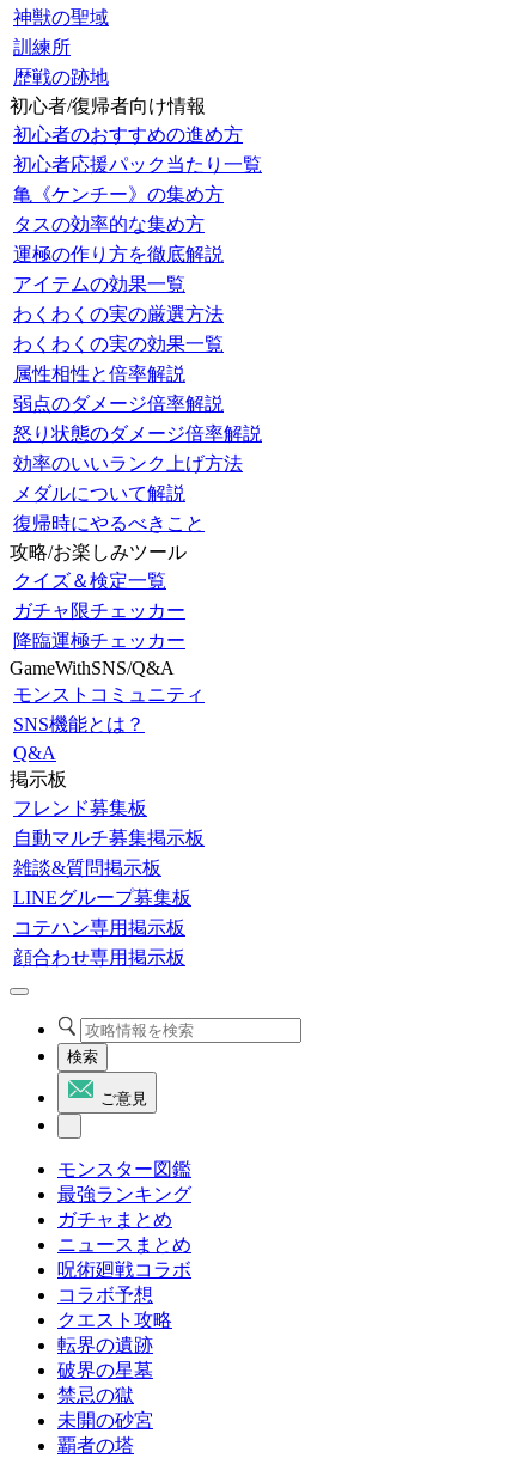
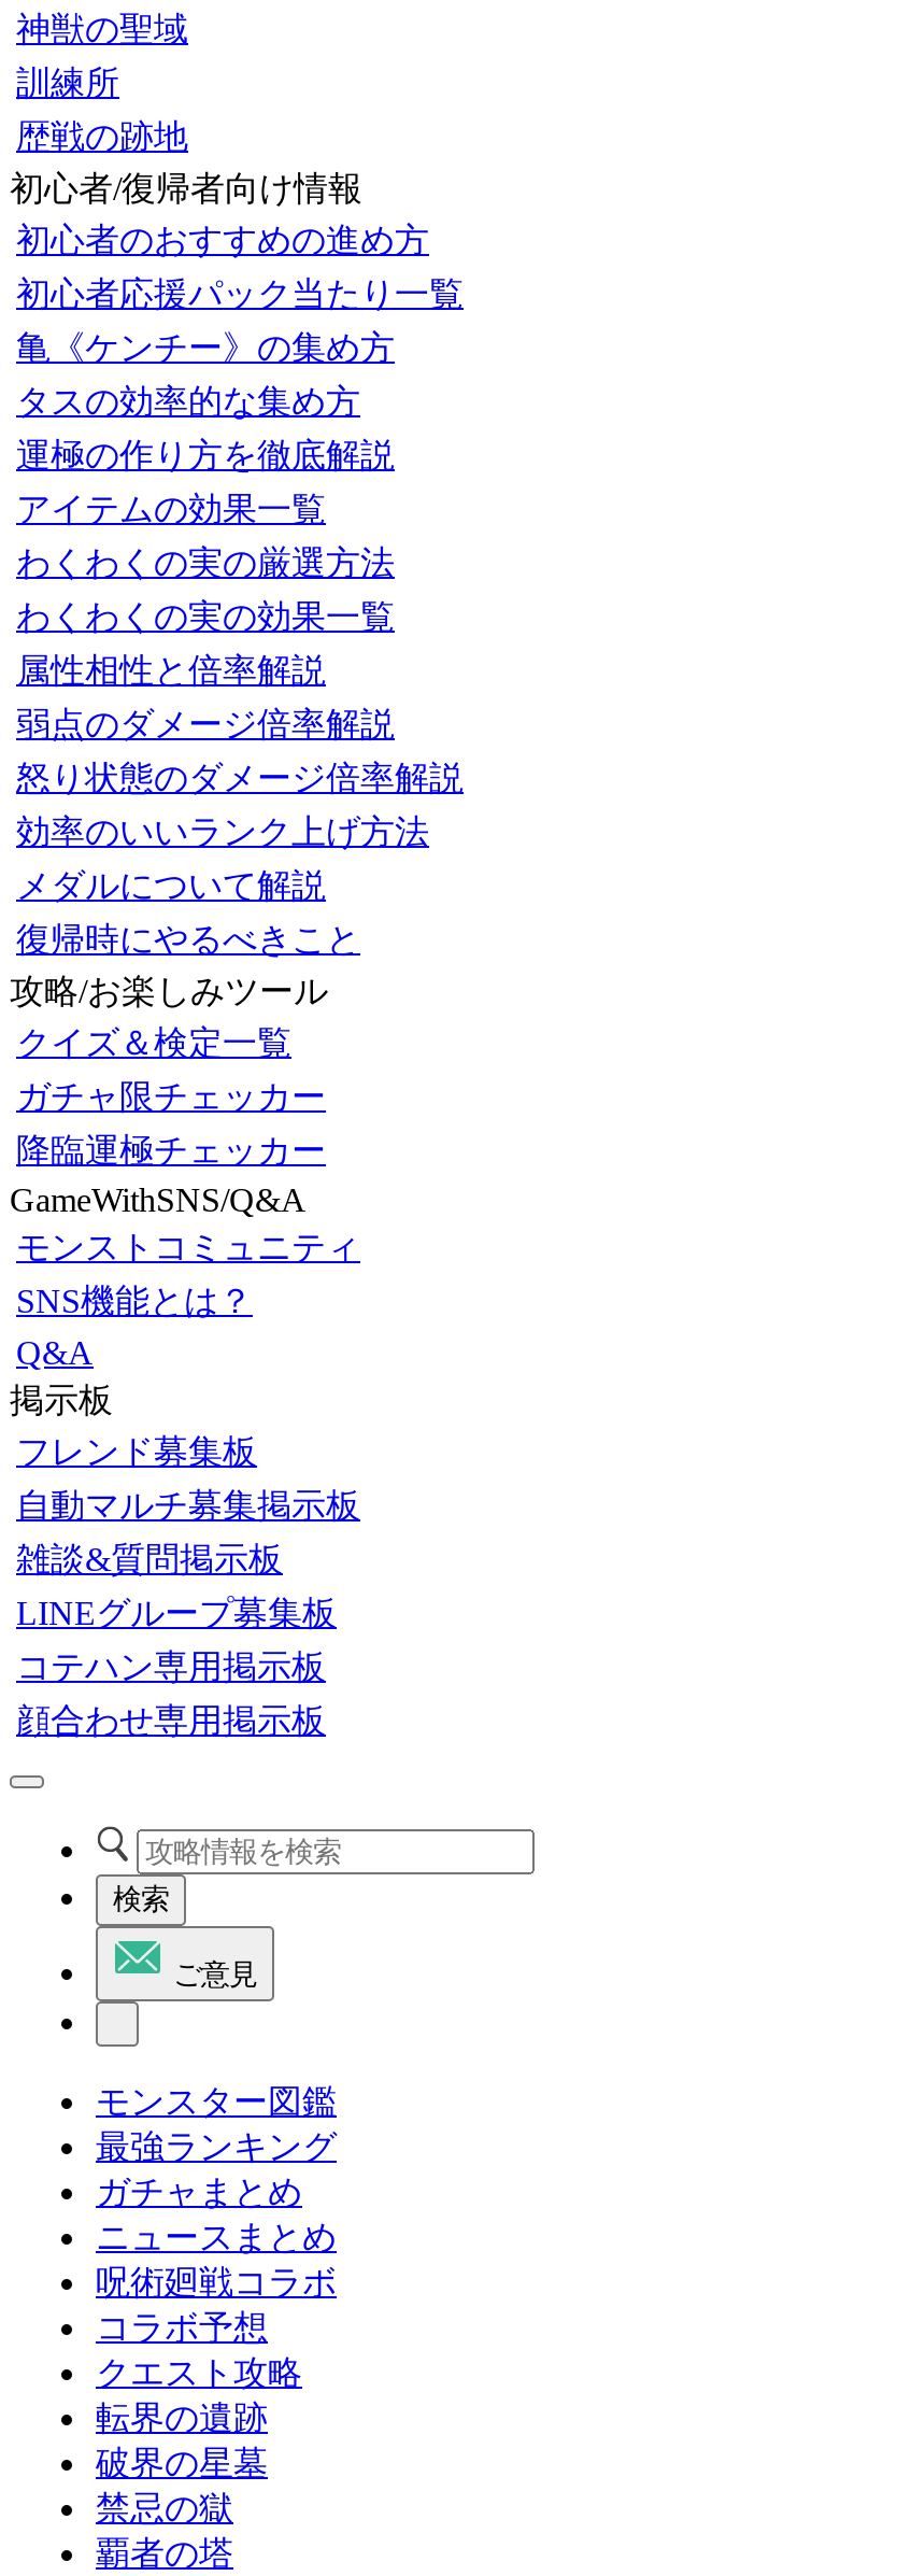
- 未開の砂宮
